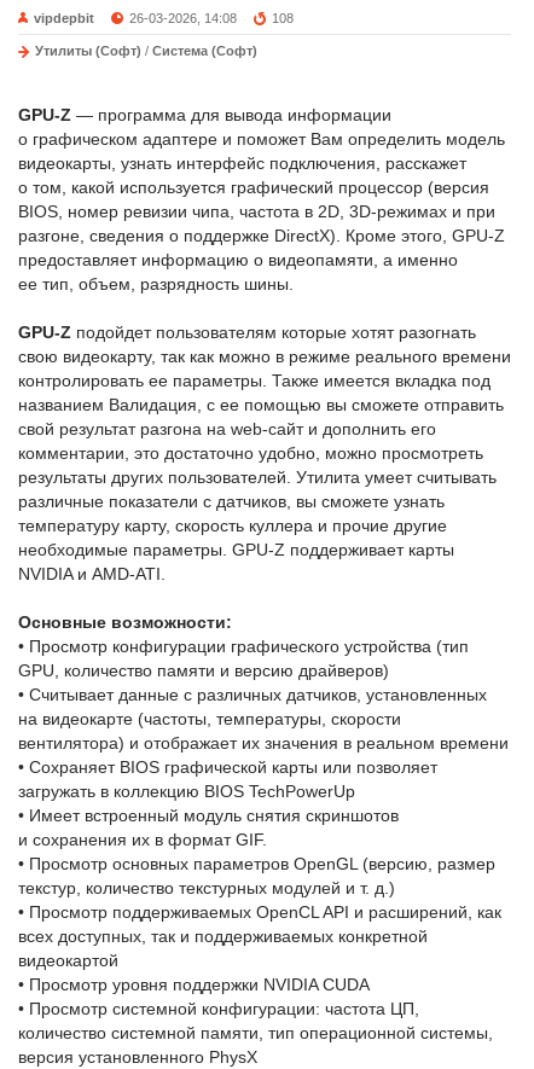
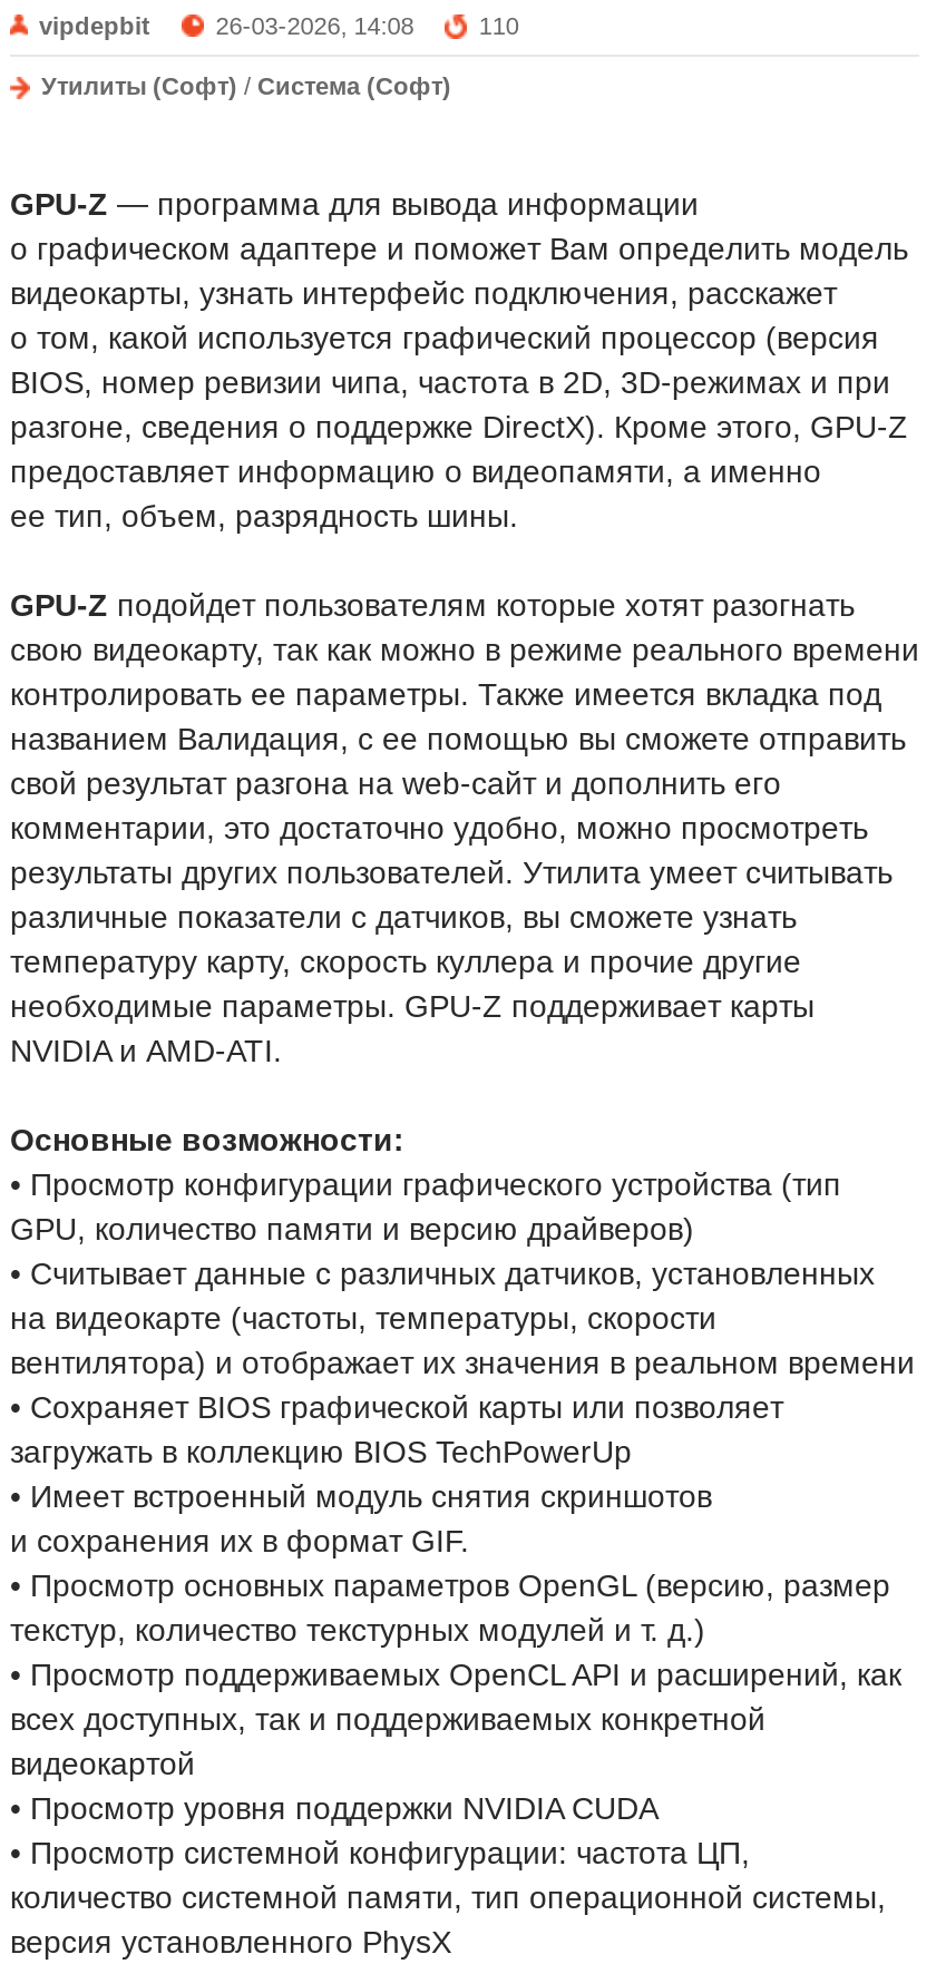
- 108
+ 110
